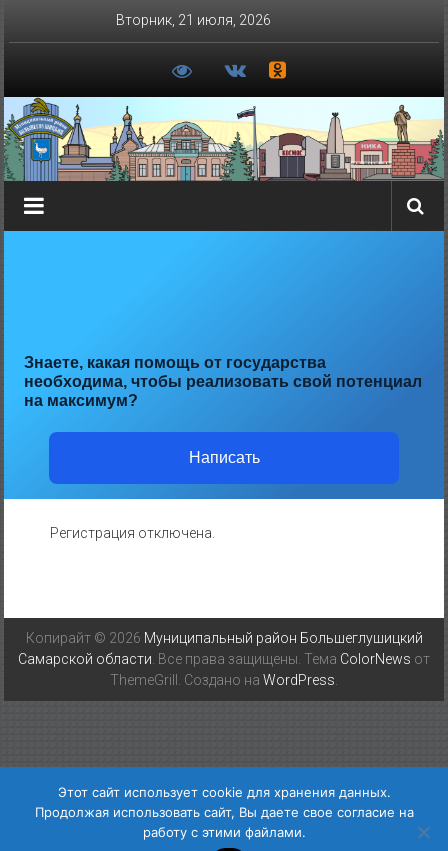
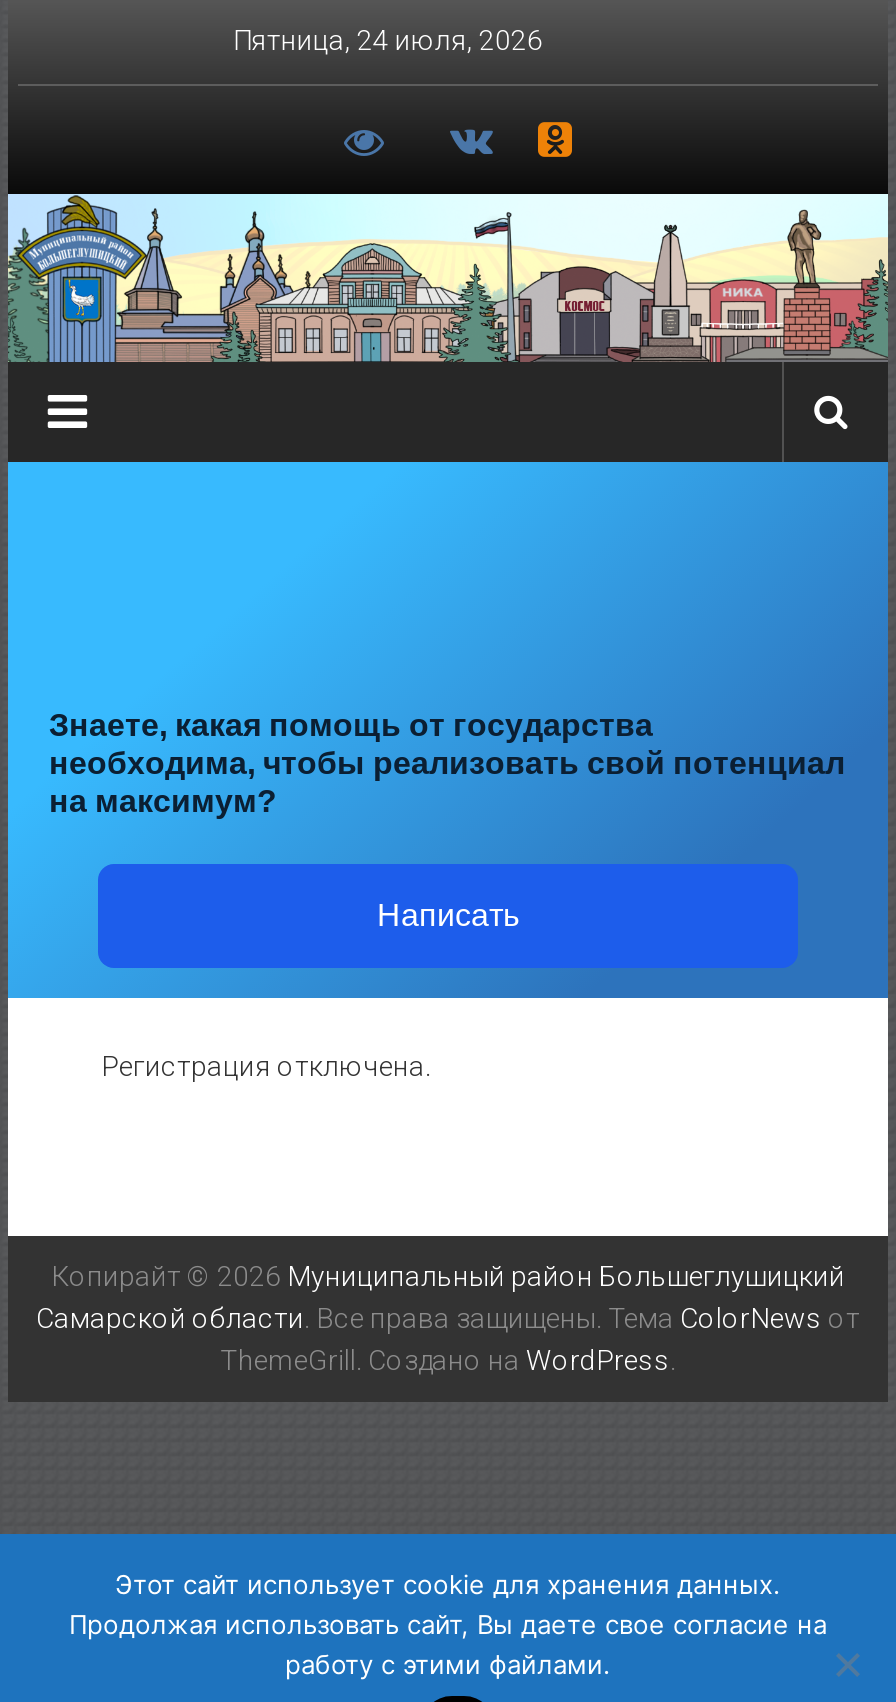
- Вторник, 21 июля, 2026
+ Пятница, 24 июля, 2026
